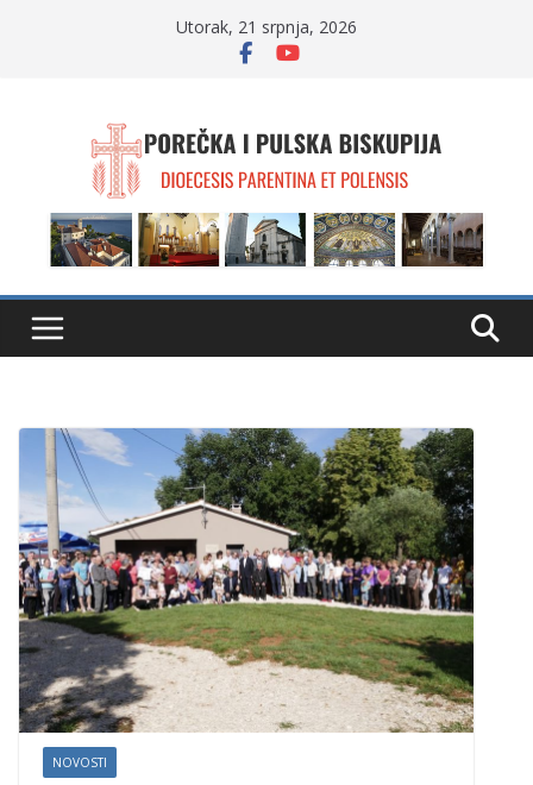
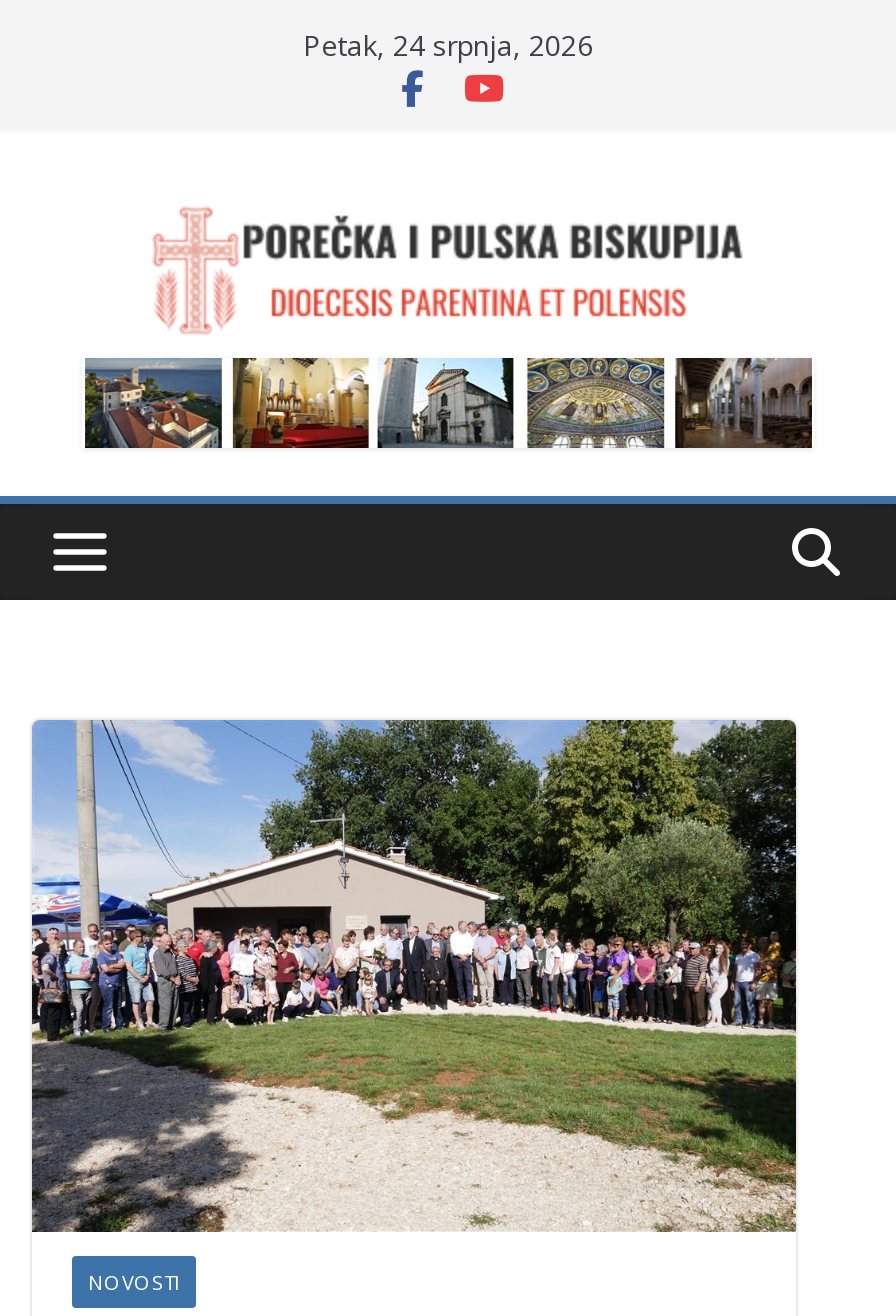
- Utorak, 21 srpnja, 2026
+ Petak, 24 srpnja, 2026
